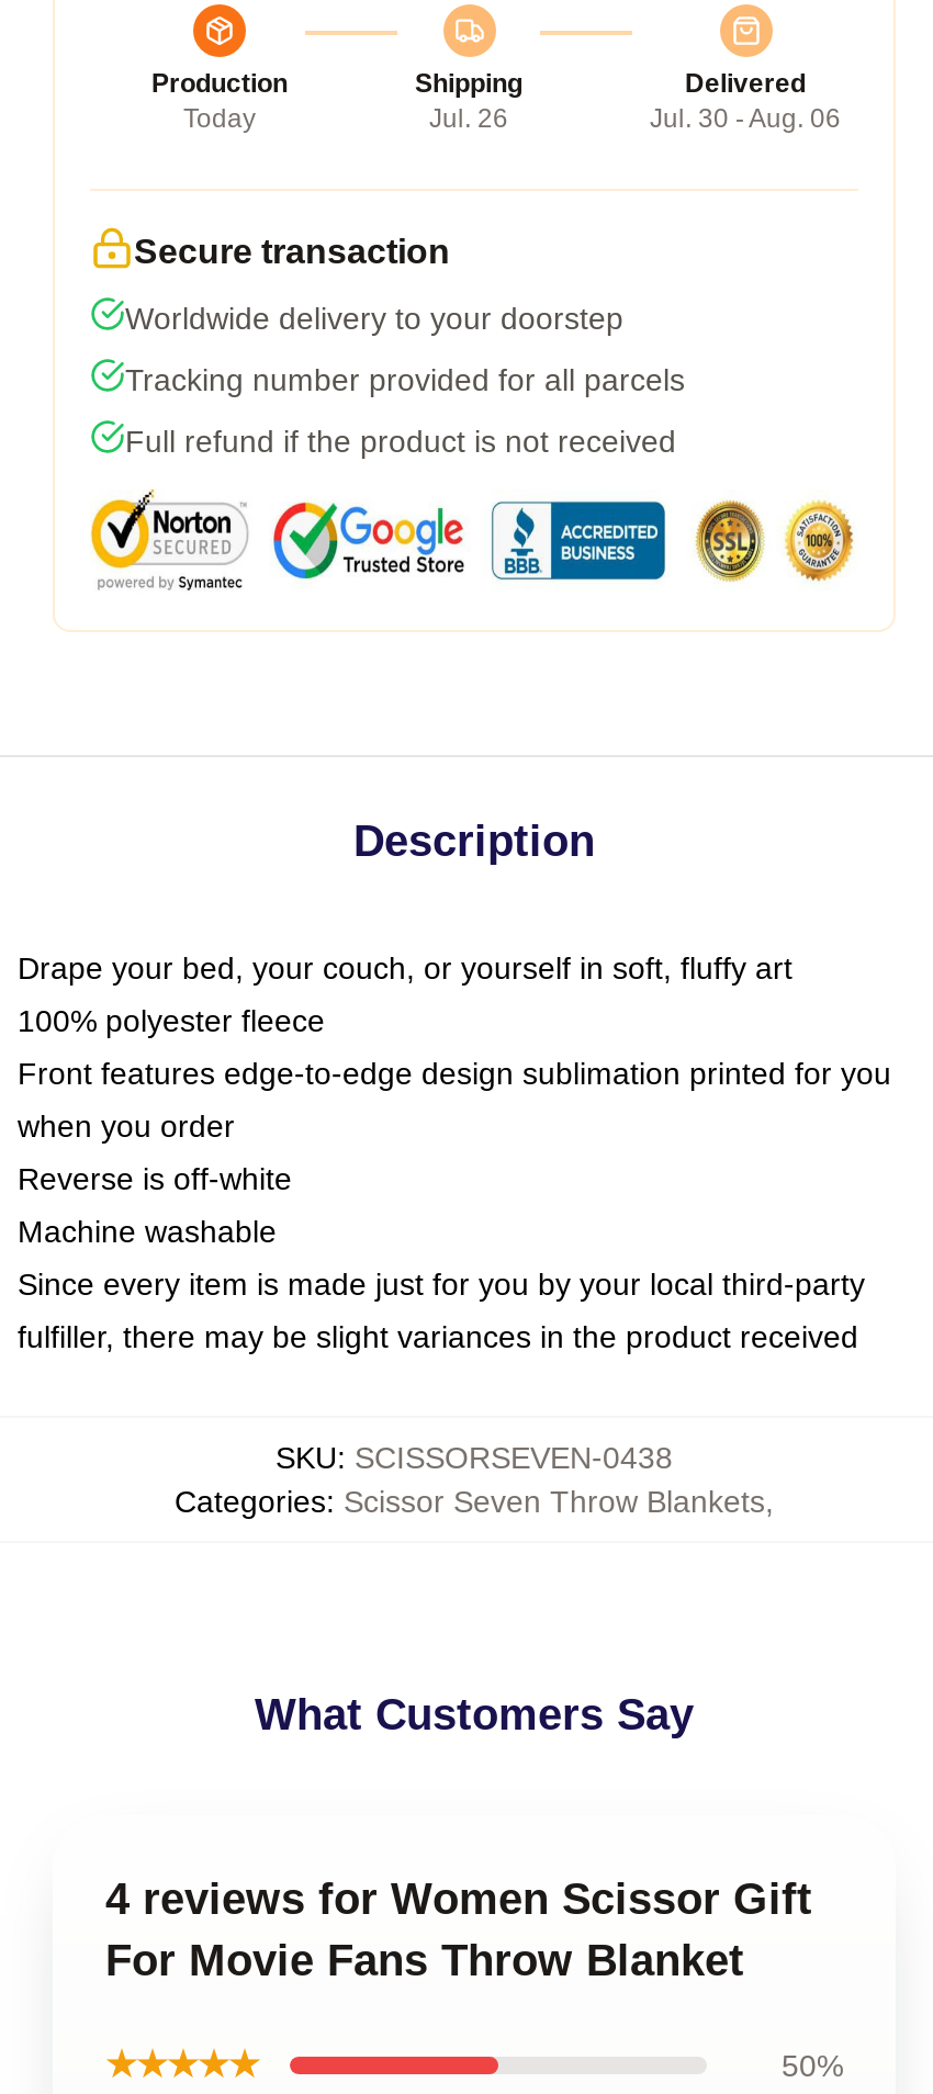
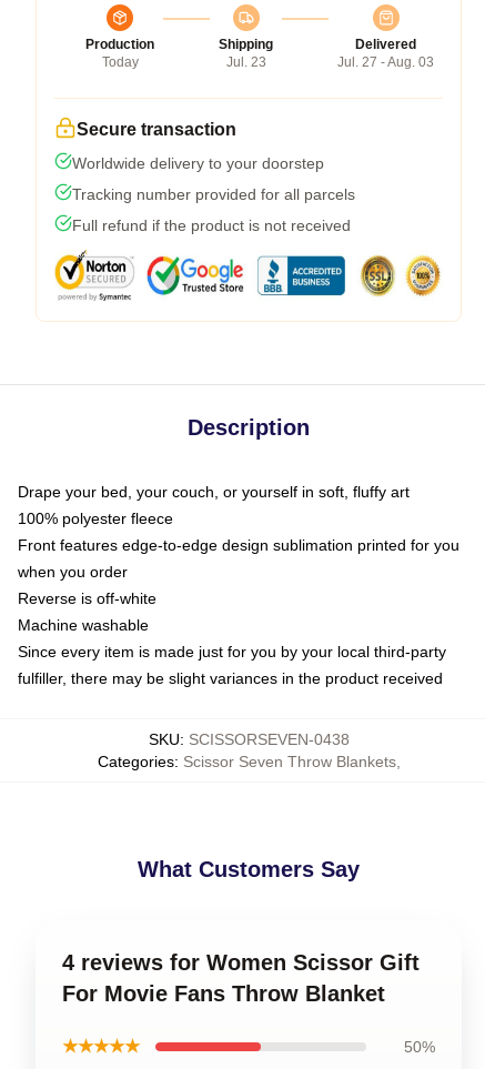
- Jul. 26
+ Jul. 23

- Jul. 30 - Aug. 06
+ Jul. 27 - Aug. 03
